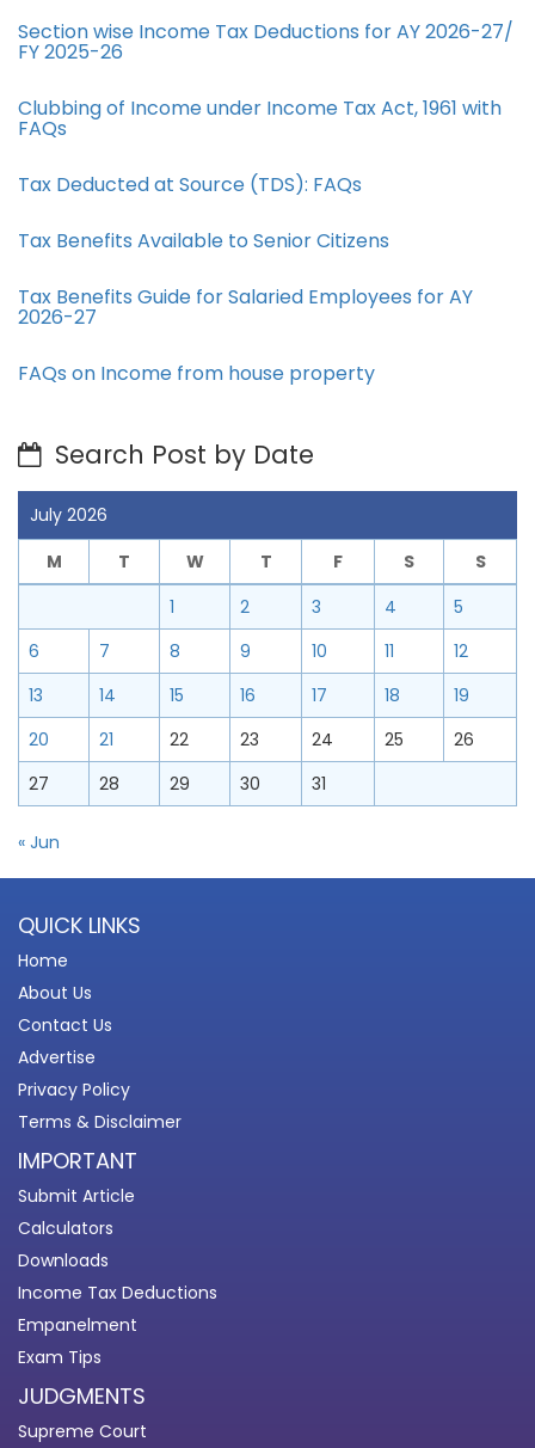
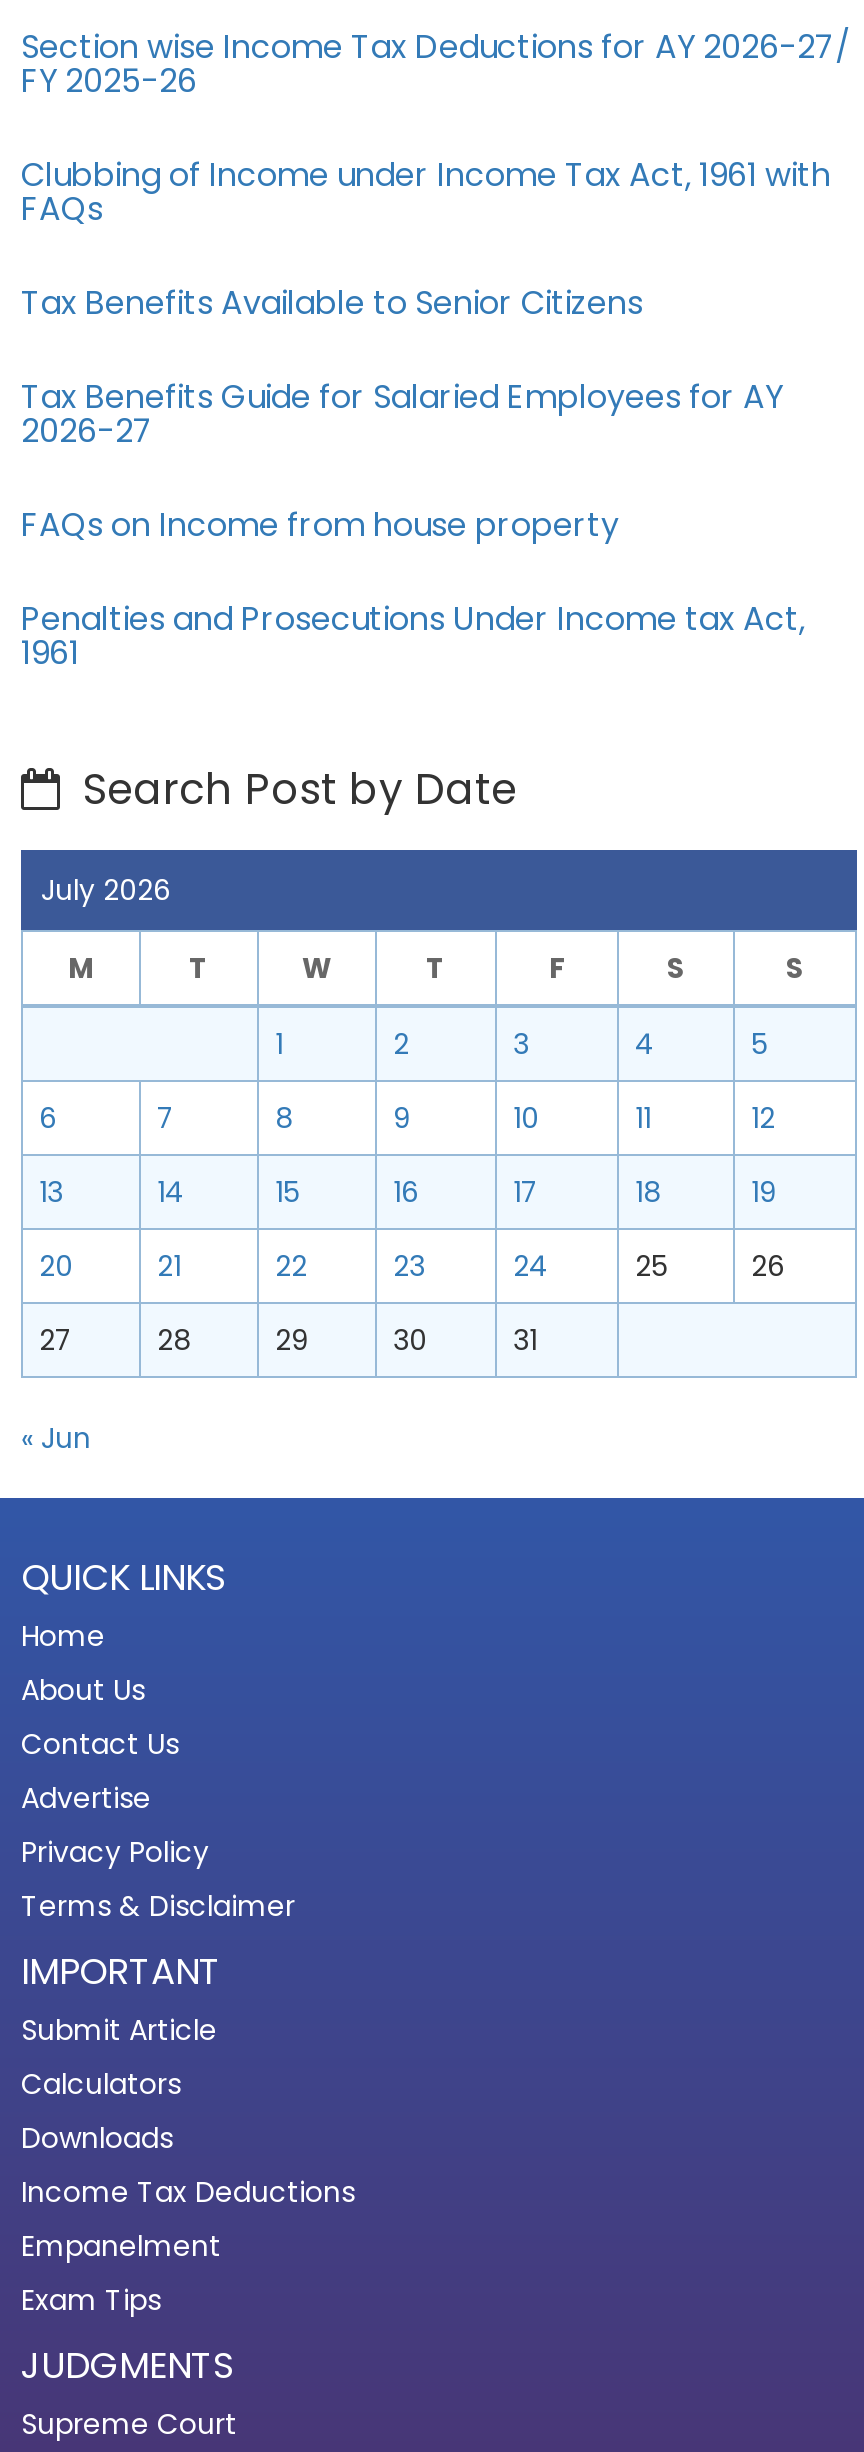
- Tax Deducted at Source (TDS): FAQs

moved up: Tax Benefits Available to Senior Citizens | Tax Benefits Guide for Salaried Employees for AY | 2026-27 | FAQs on Income from house property

+ Penalties and Prosecutions Under Income tax Act,
+ 1961
